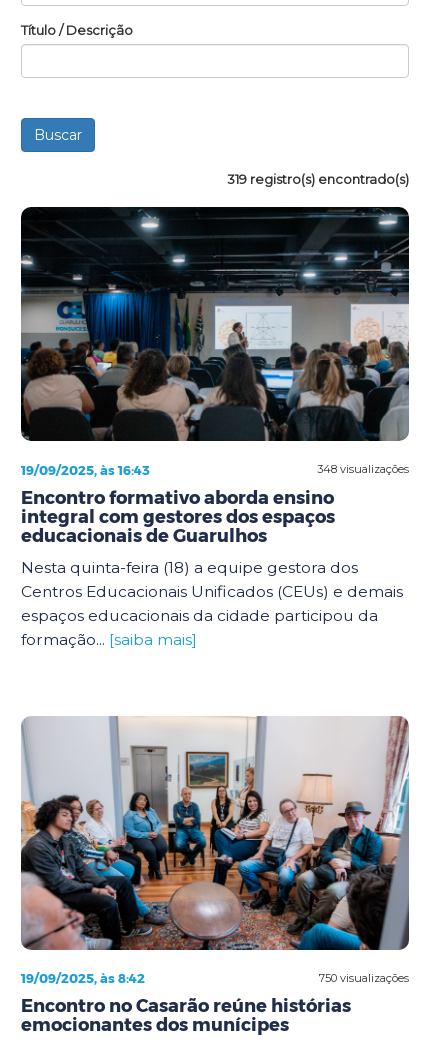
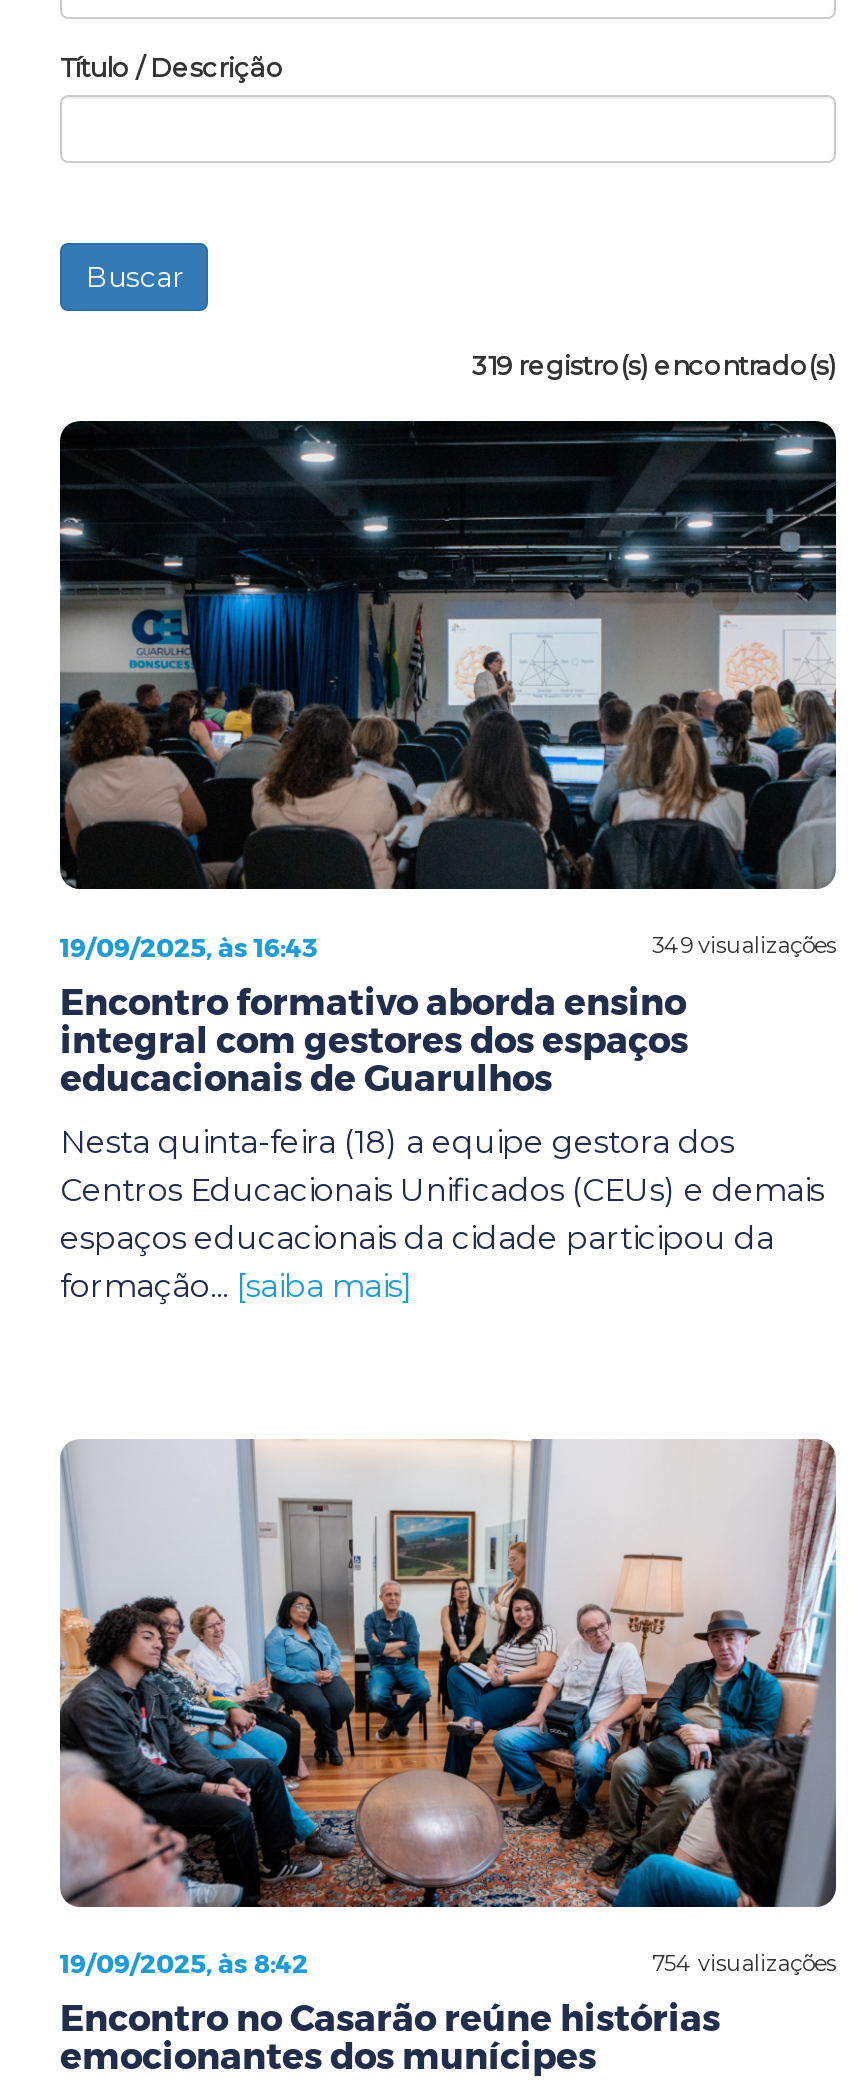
- 348 visualizações
+ 349 visualizações

- 750 visualizações
+ 754 visualizações
